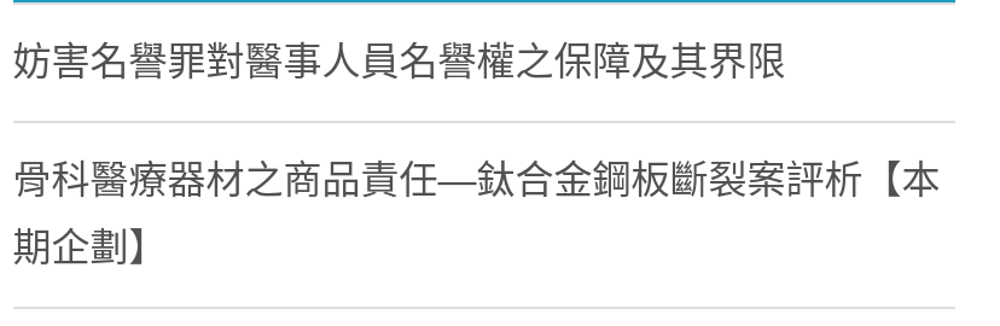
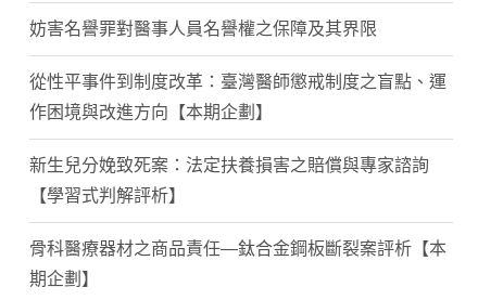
+ 從性平事件到制度改革：臺灣醫師懲戒制度之盲點、運
+ 作困境與改進方向【本期企劃】
+ 新生兒分娩致死案：法定扶養損害之賠償與專家諮詢
+ 【學習式判解評析】
